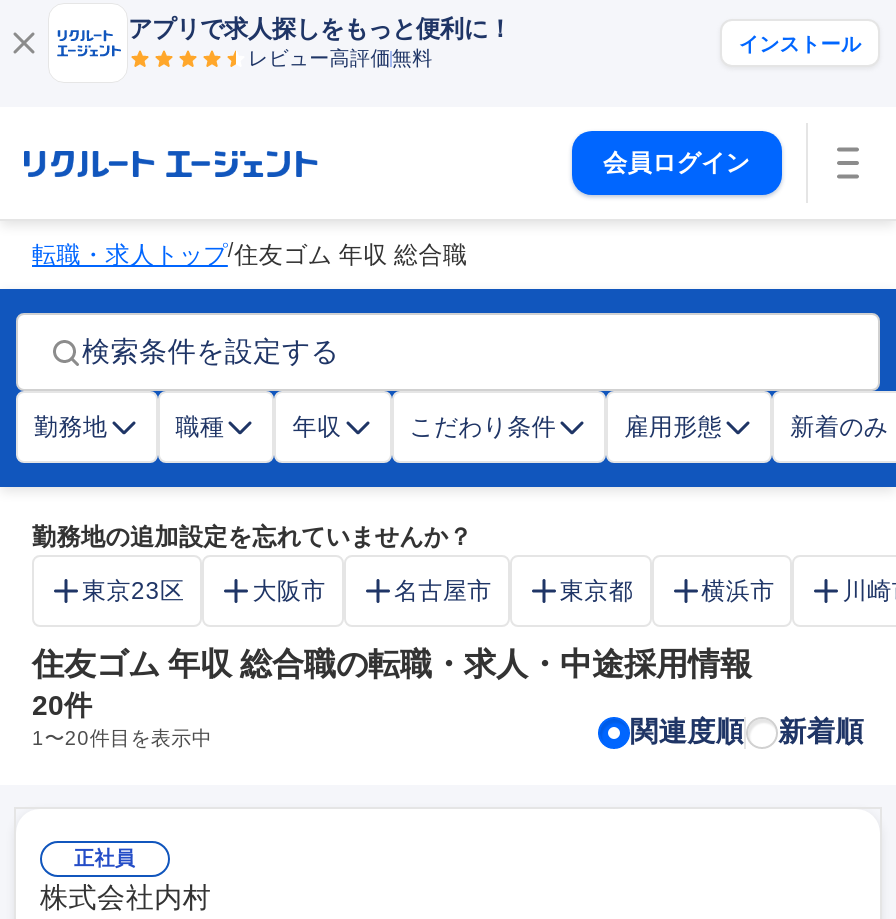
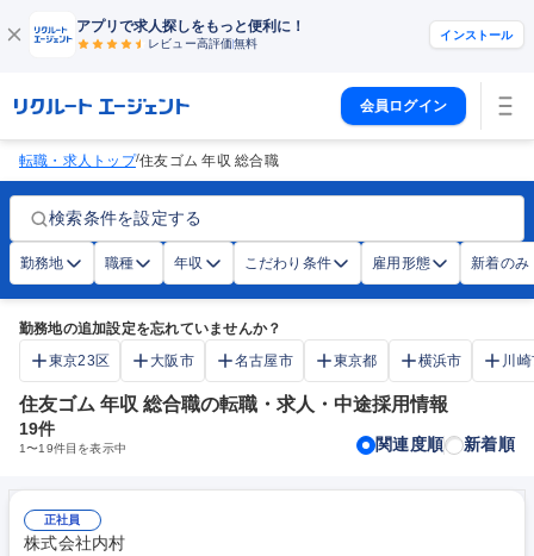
- 20件
+ 19件

- 1〜20件目を表示中
+ 1〜19件目を表示中
